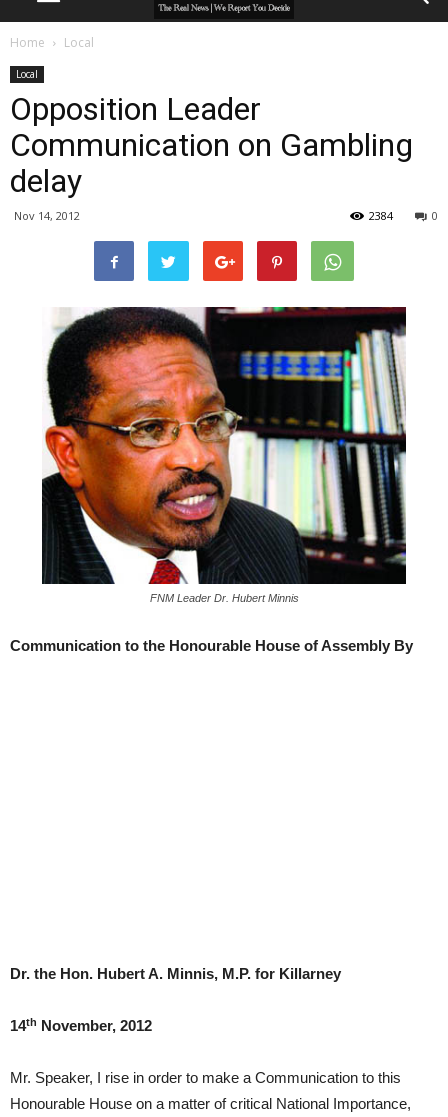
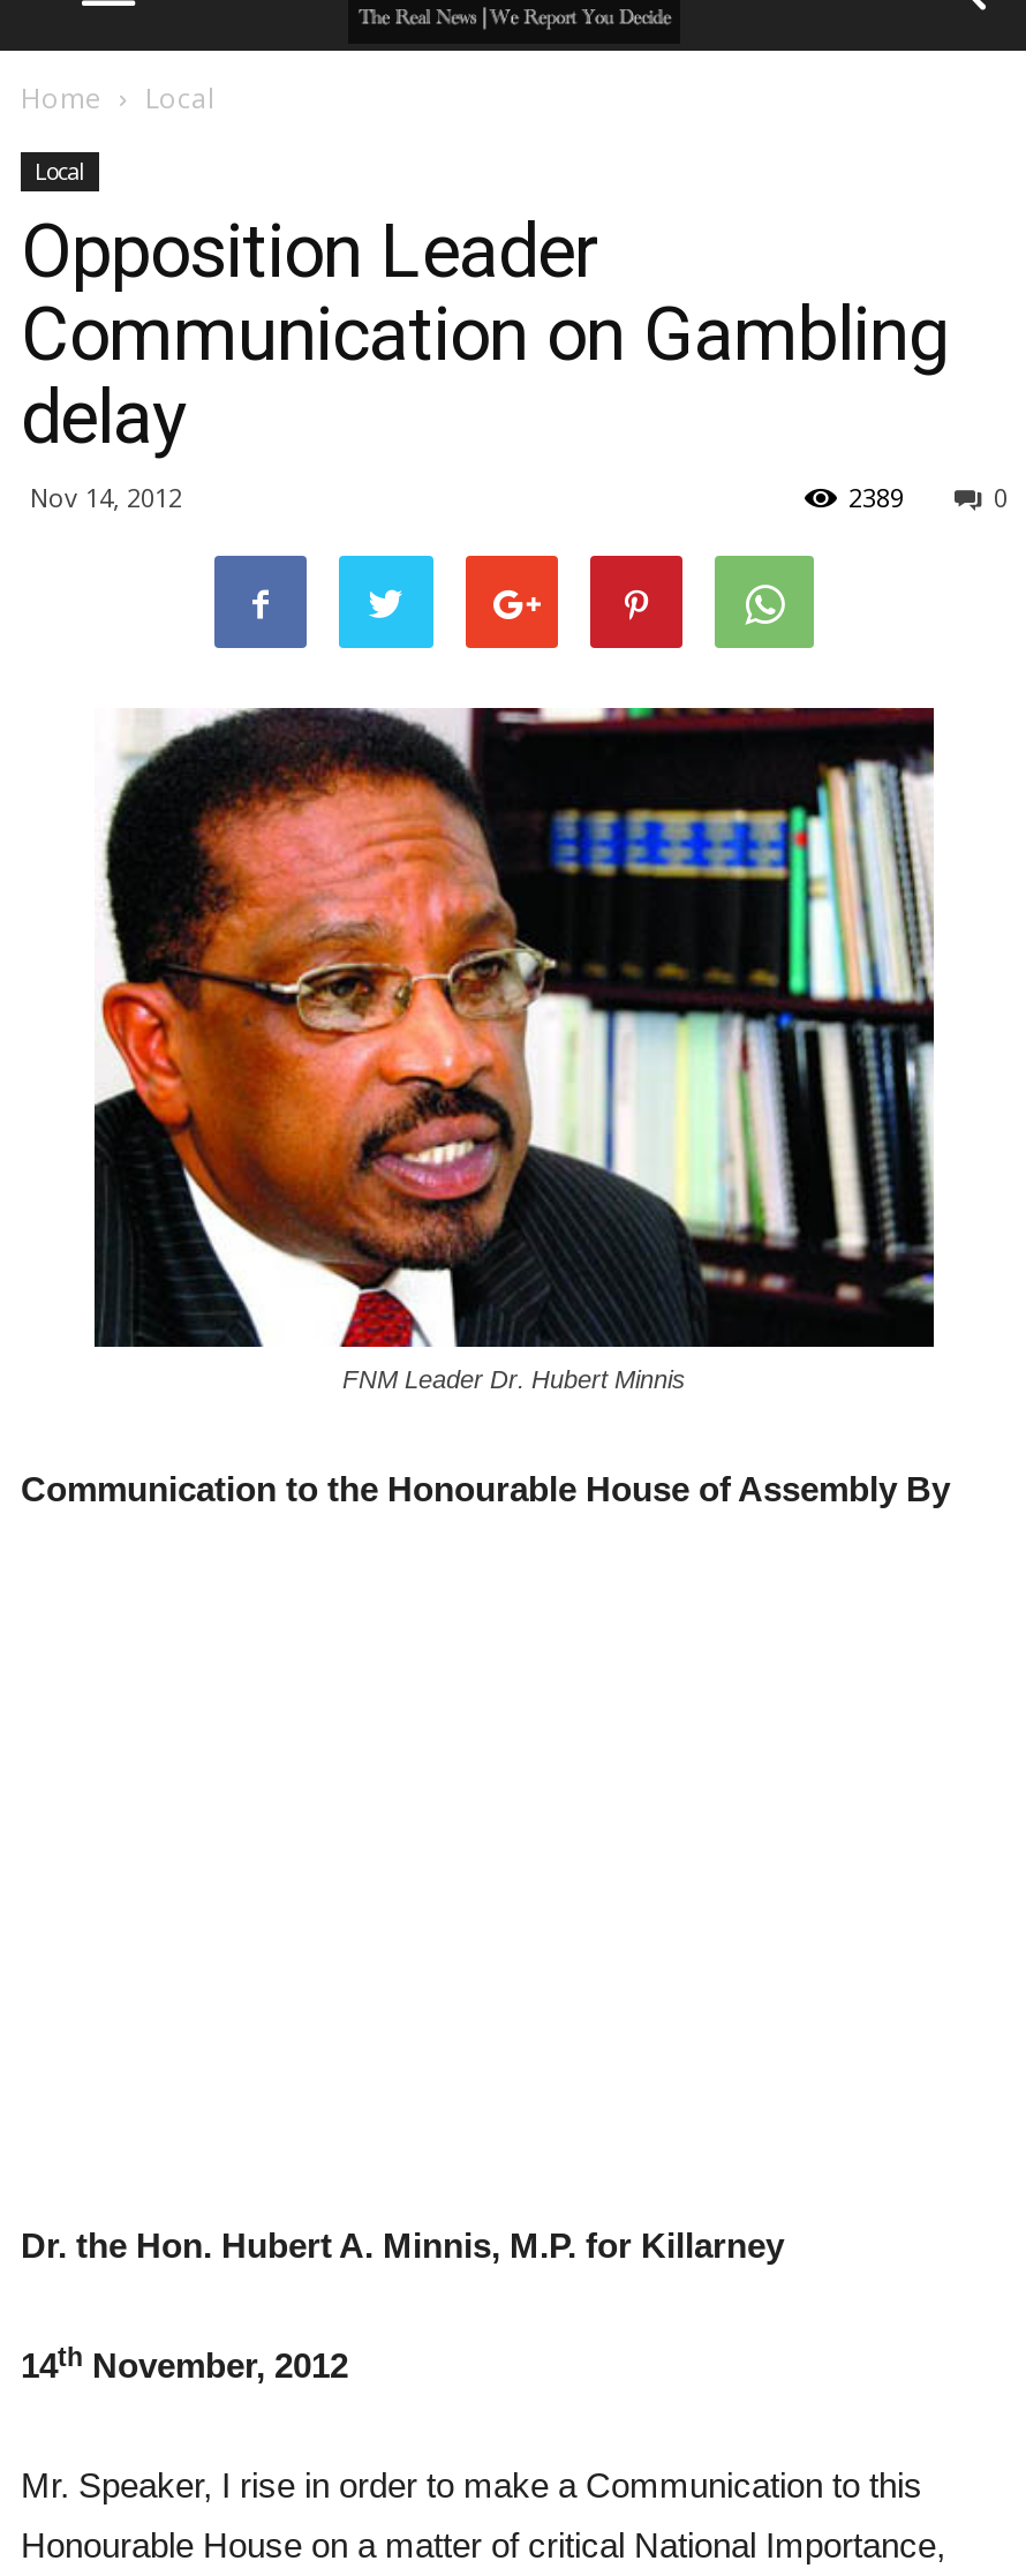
- 2384
+ 2389
